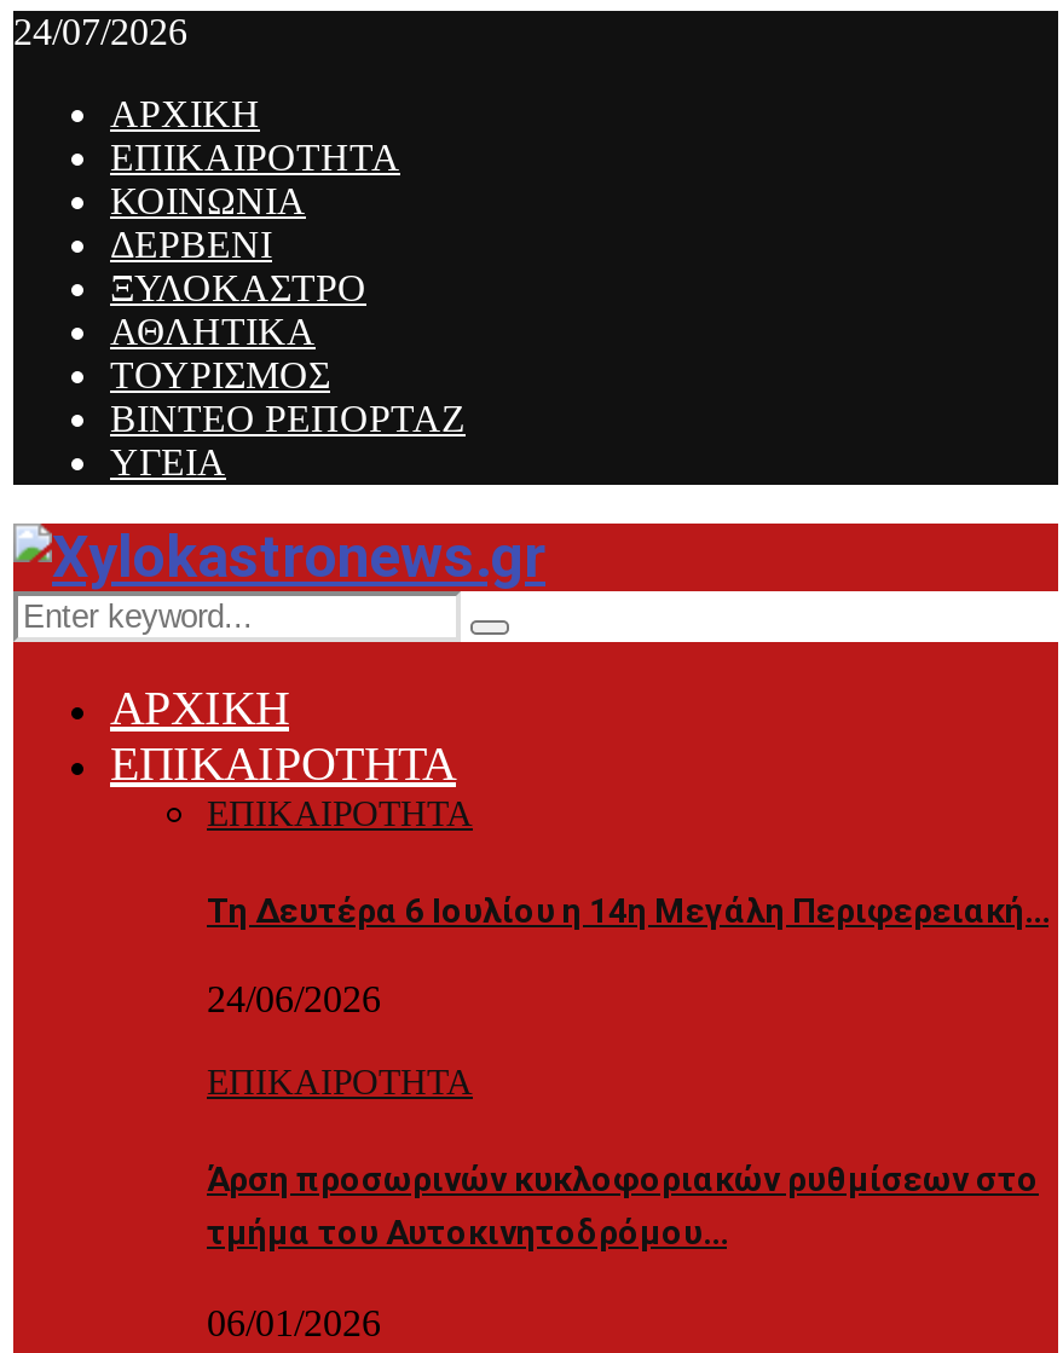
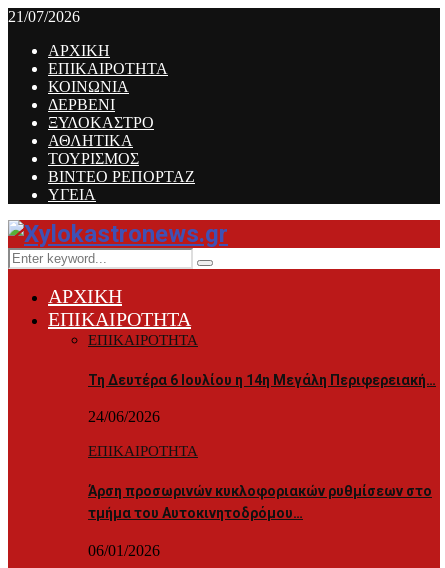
- 24/07/2026
+ 21/07/2026
